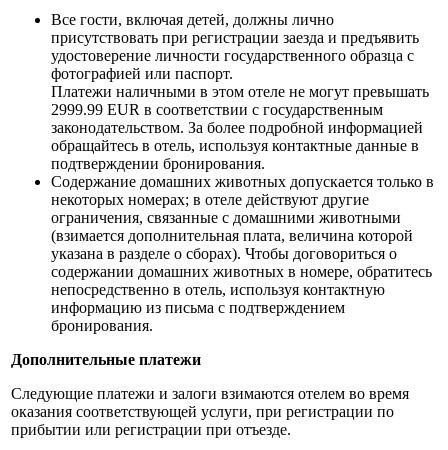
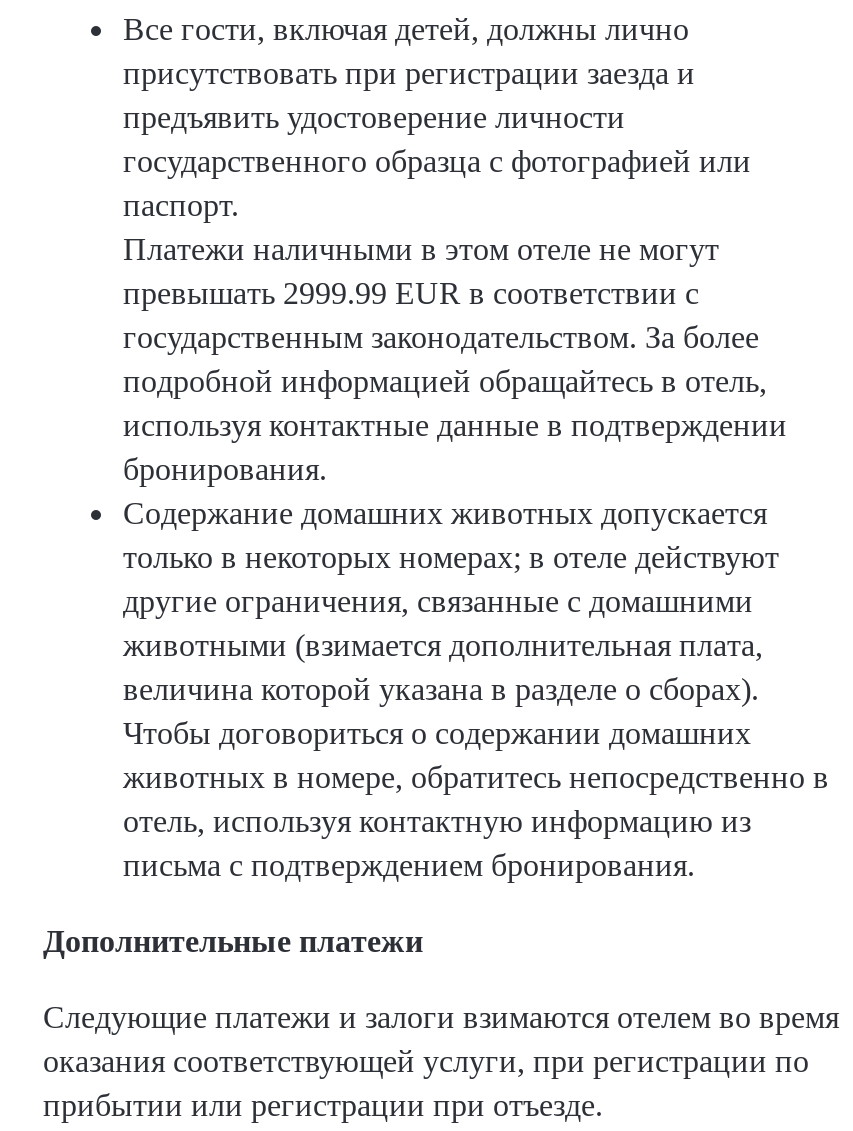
- присутствовать при регистрации заезда и предъявить
- удостоверение личности государственного образца с
- фотографией или паспорт.
- Платежи наличными в этом отеле не могут превышать
- 2999.99 EUR в соответствии с государственным
- законодательством. За более подробной информацией
- обращайтесь в отель, используя контактные данные в
- подтверждении бронирования.
- Содержание домашних животных допускается только в
- некоторых номерах; в отеле действуют другие
- ограничения, связанные с домашними животными
- (взимается дополнительная плата, величина которой
- указана в разделе о сборах). Чтобы договориться о
- содержании домашних животных в номере, обратитесь
- непосредственно в отель, используя контактную
- информацию из письма с подтверждением
+ присутствовать при регистрации заезда и
+ предъявить удостоверение личности
+ государственного образца с фотографией или
+ паспорт.
+ Платежи наличными в этом отеле не могут
+ превышать 2999.99 EUR в соответствии с
+ государственным законодательством. За более
+ подробной информацией обращайтесь в отель,
+ используя контактные данные в подтверждении

moved up: бронирования.

+ Содержание домашних животных допускается
+ только в некоторых номерах; в отеле действуют
+ другие ограничения, связанные с домашними
+ животными (взимается дополнительная плата,
+ величина которой указана в разделе о сборах).
+ Чтобы договориться о содержании домашних
+ животных в номере, обратитесь непосредственно в
+ отель, используя контактную информацию из
+ письма с подтверждением бронирования.
